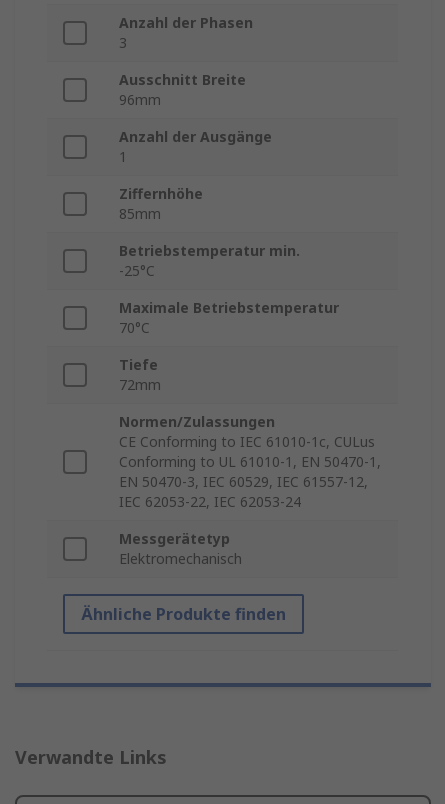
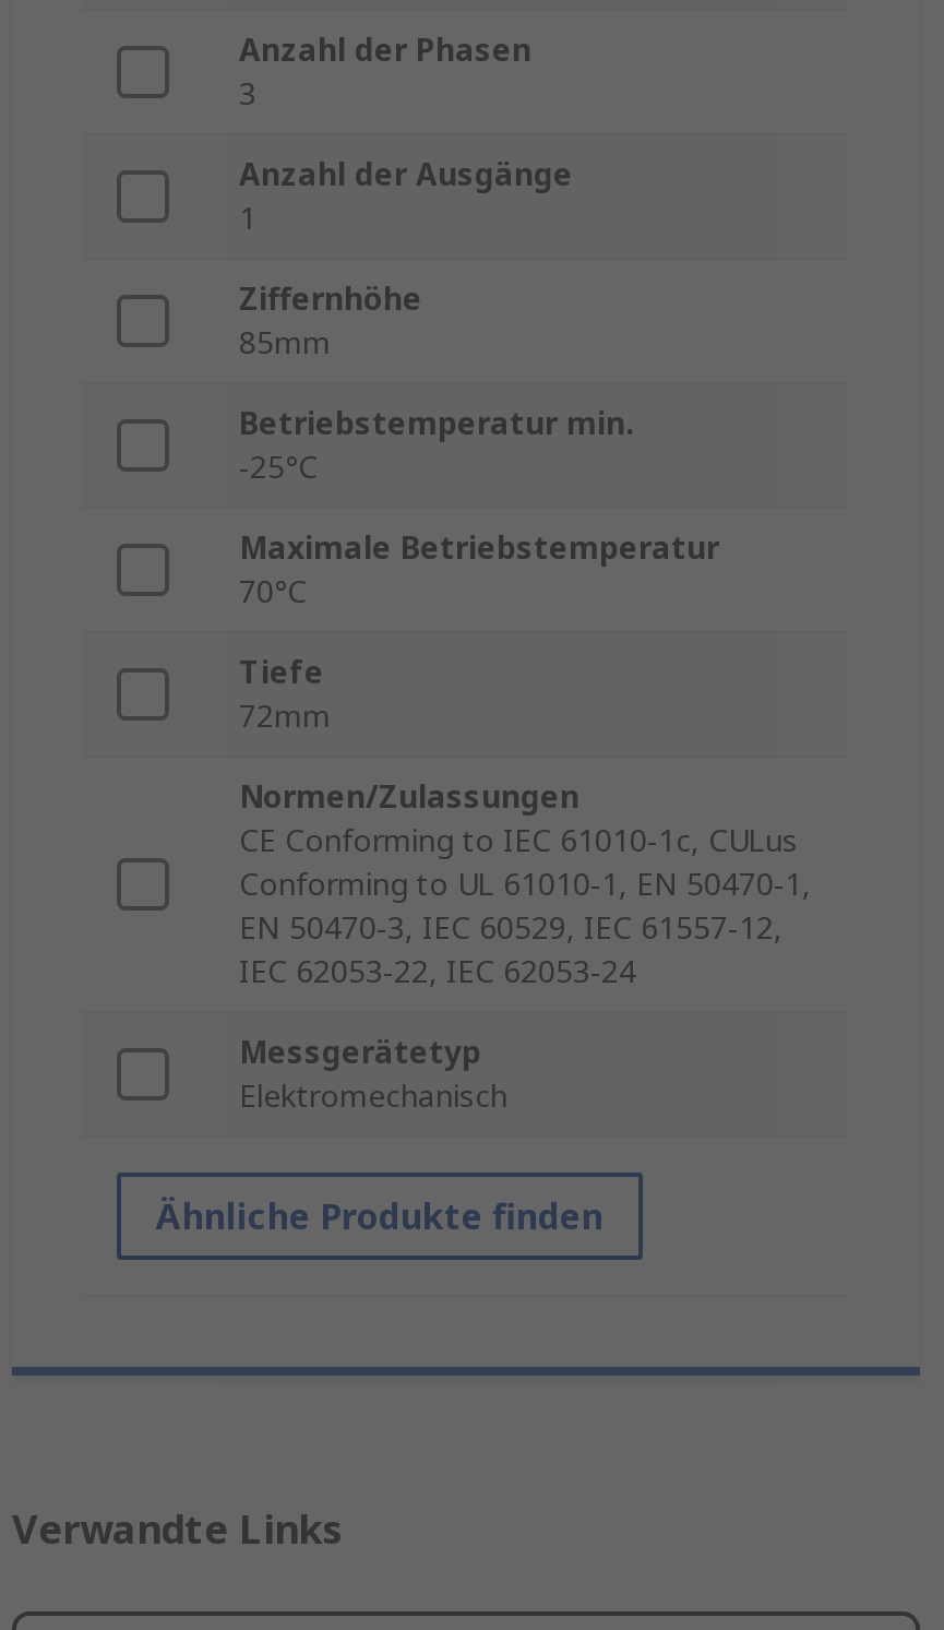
- Ausschnitt Breite
- 96mm
